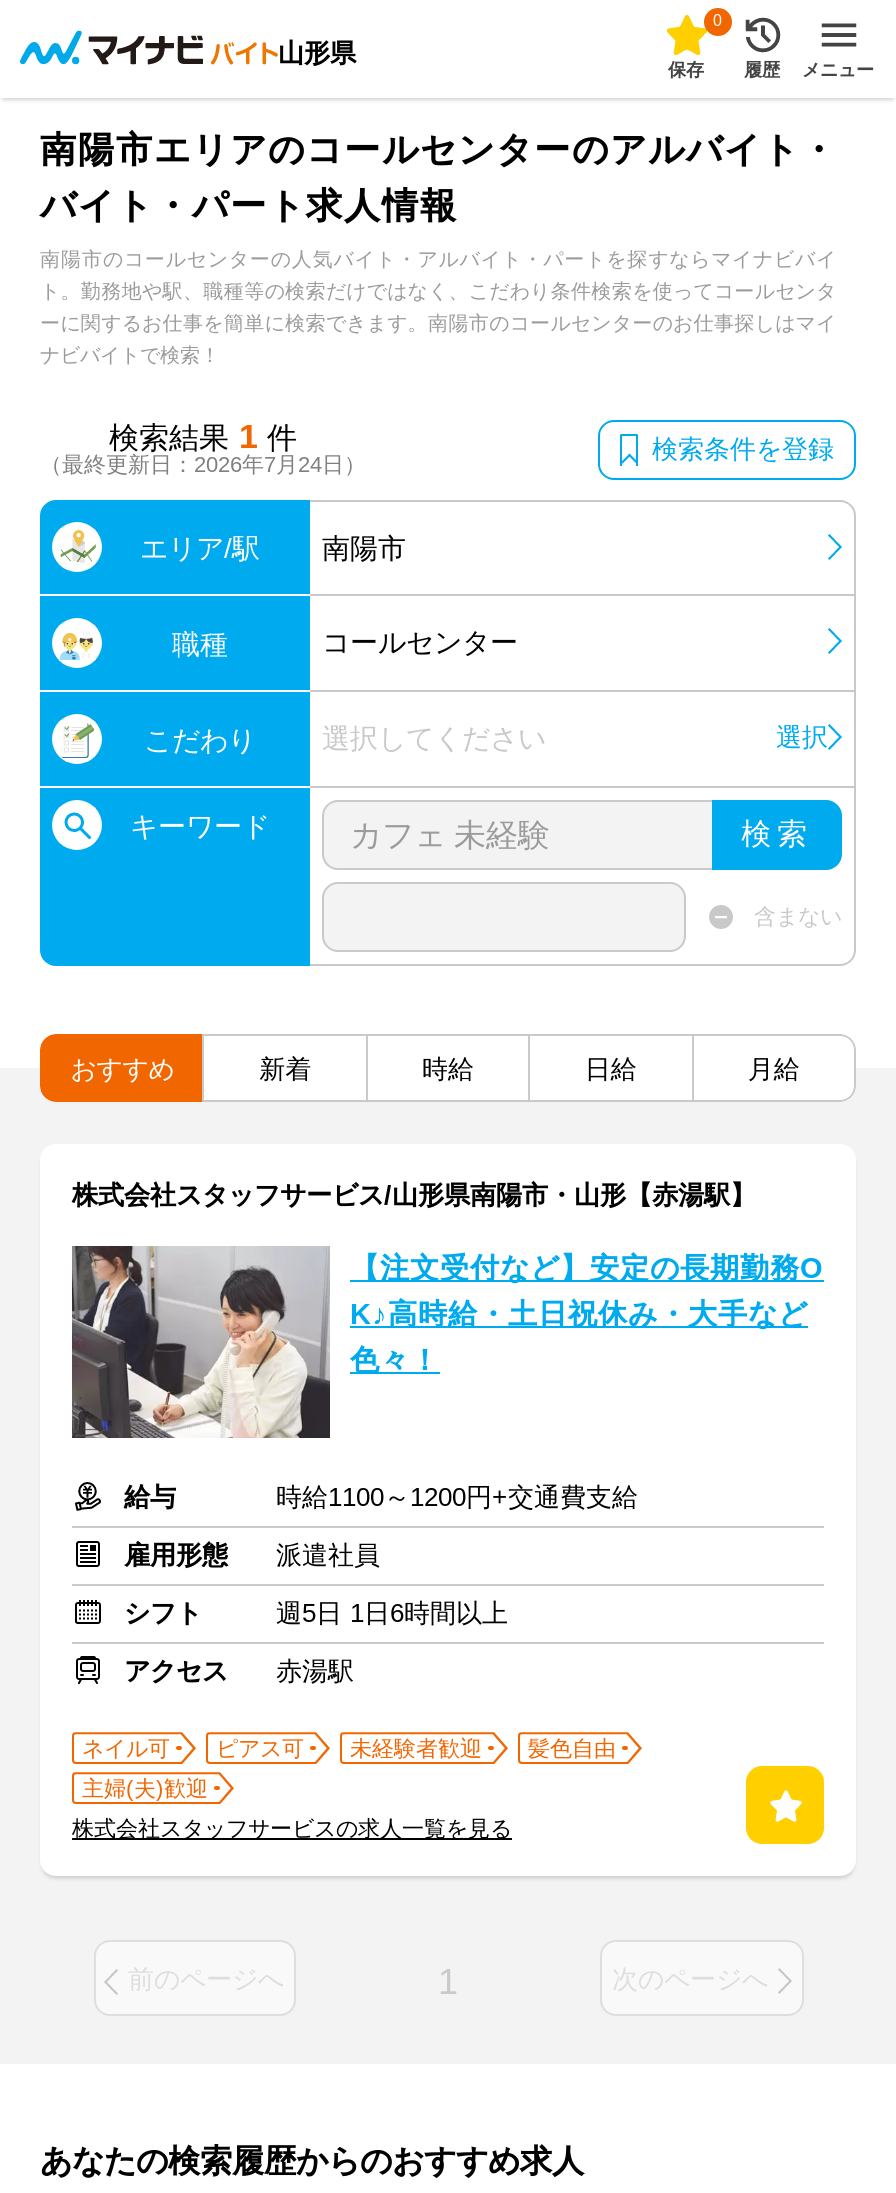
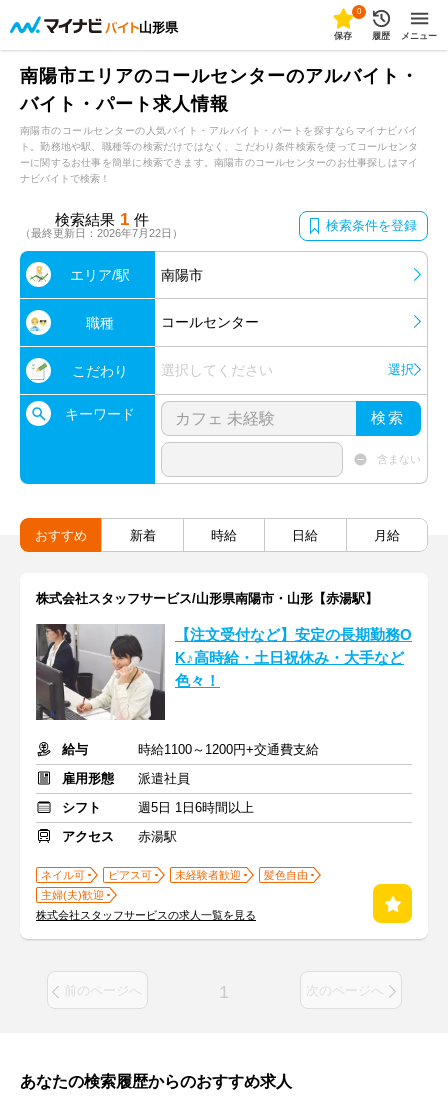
- （最終更新日：2026年7月24日）
+ （最終更新日：2026年7月22日）
